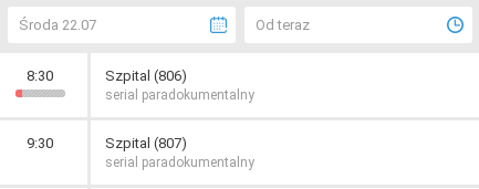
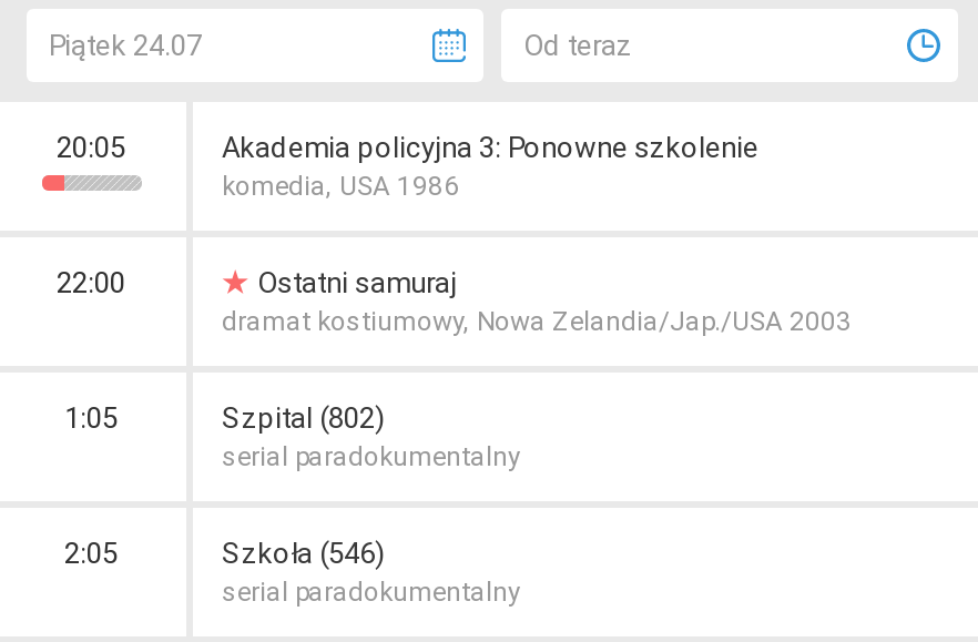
- Środa 22.07
+ Piątek 24.07

- 8:30
- Szpital (806)
+ 20:05
+ Akademia policyjna 3: Ponowne szkolenie
+ komedia, USA 1986
+ 22:00
+ Ostatni samuraj
+ dramat kostiumowy, Nowa Zelandia/Jap./USA 2003
+ 1:05
+ Szpital (802)

- 9:30
- Szpital (807)
+ 2:05
+ Szkoła (546)
